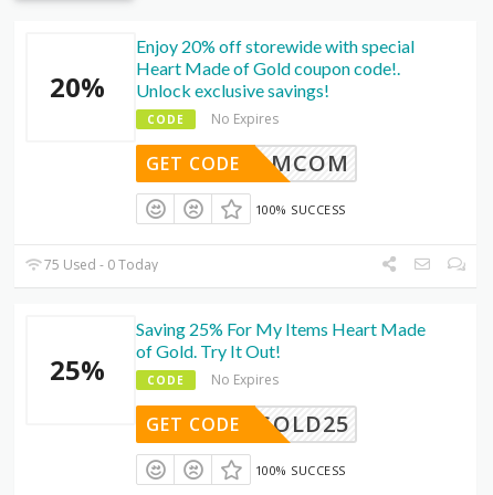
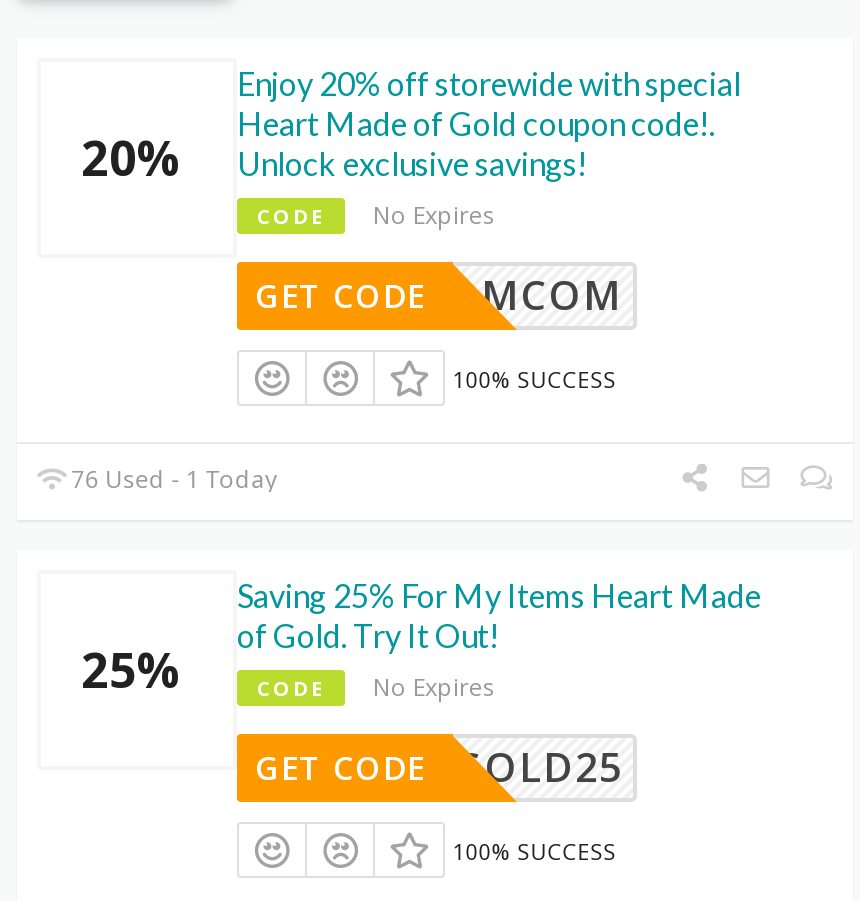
- 75 Used - 0 Today
+ 76 Used - 1 Today
